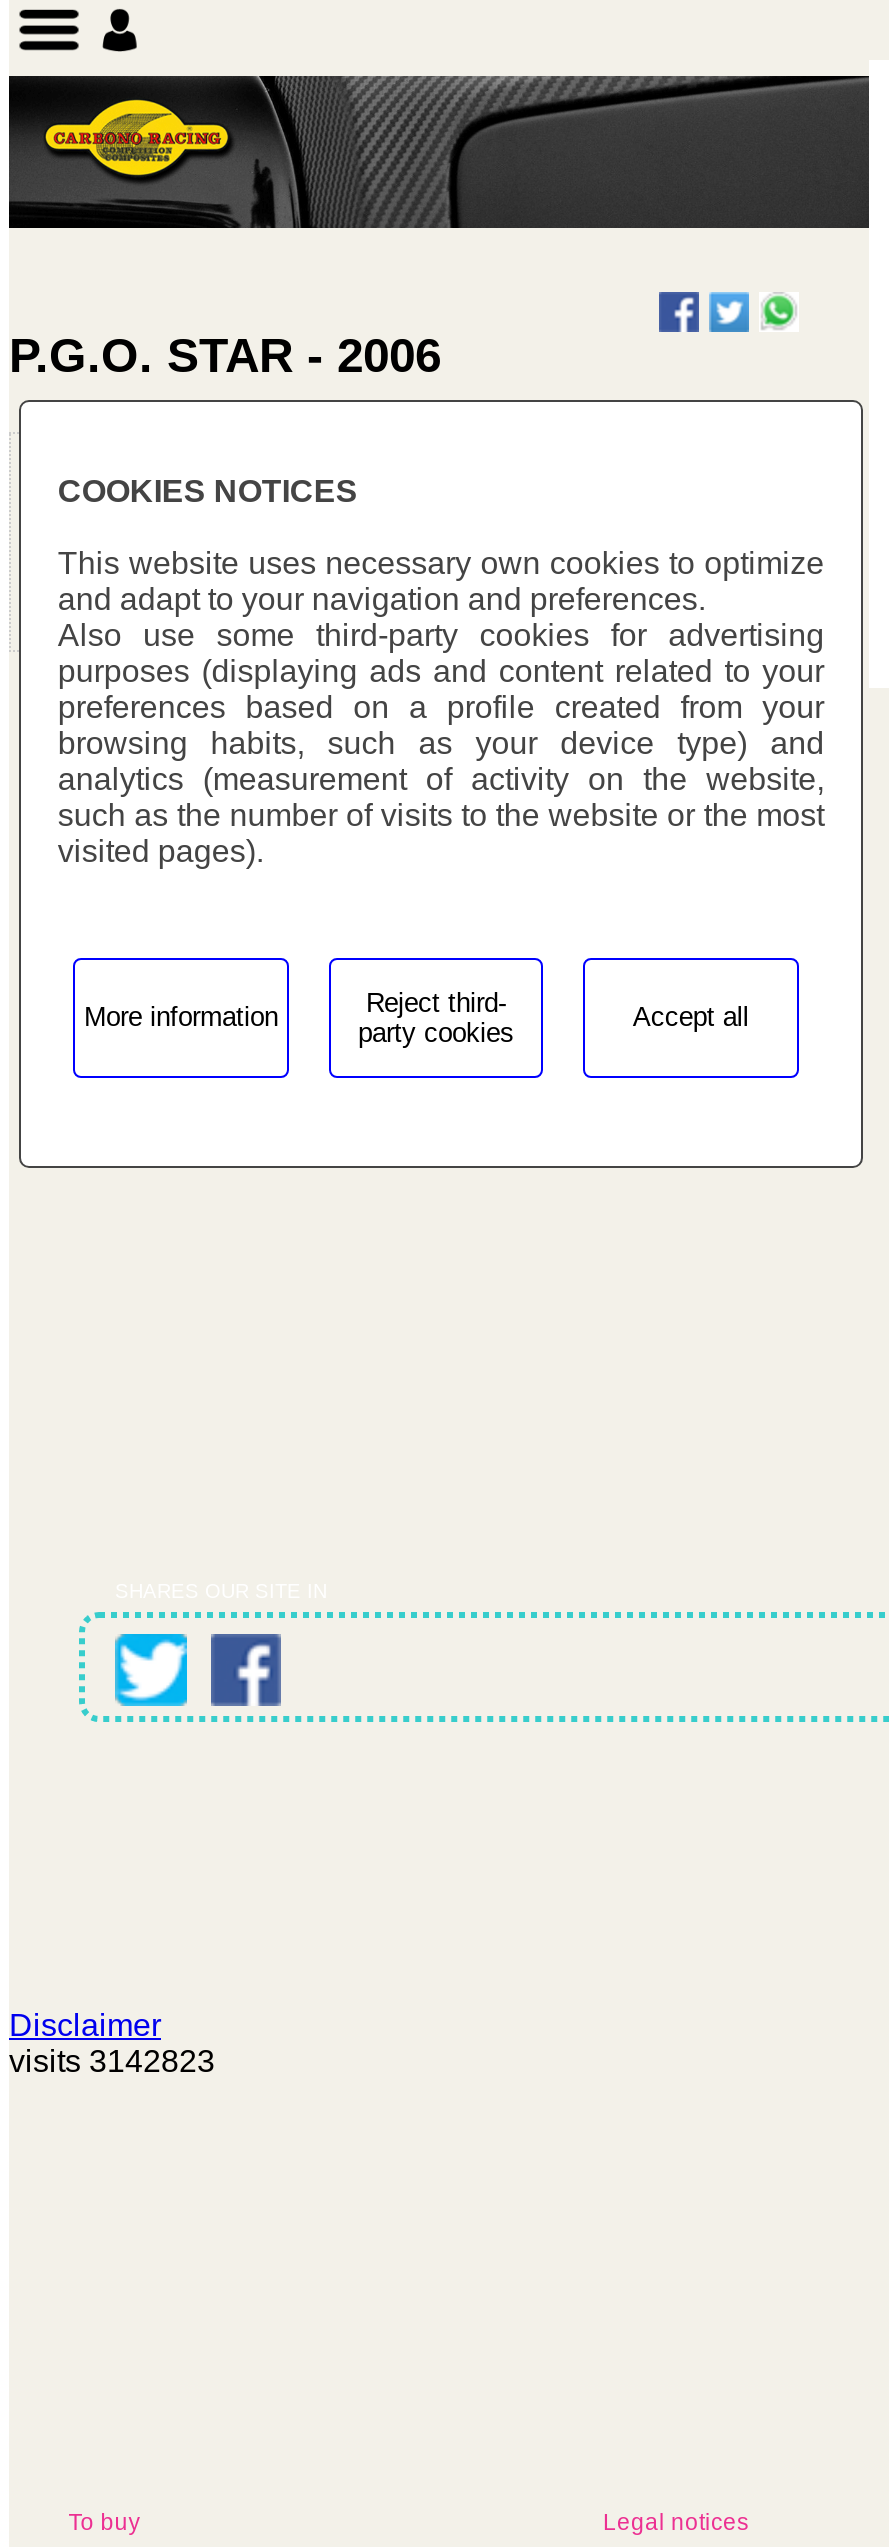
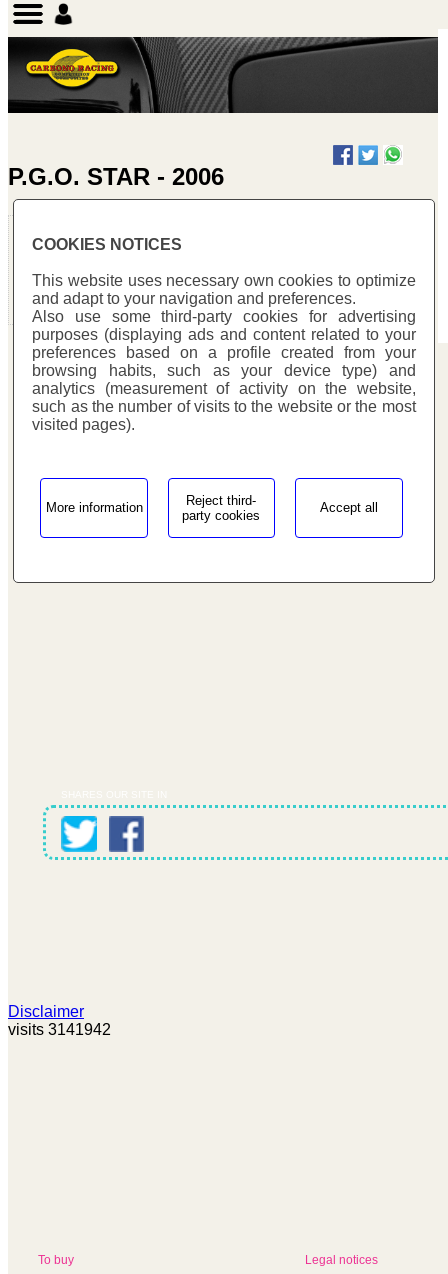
- visits 3142823
+ visits 3141942
